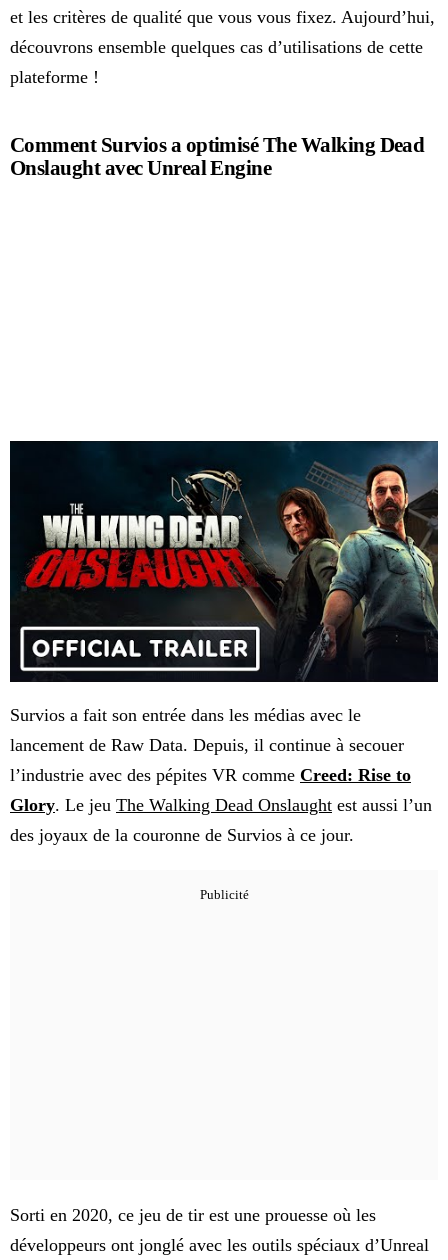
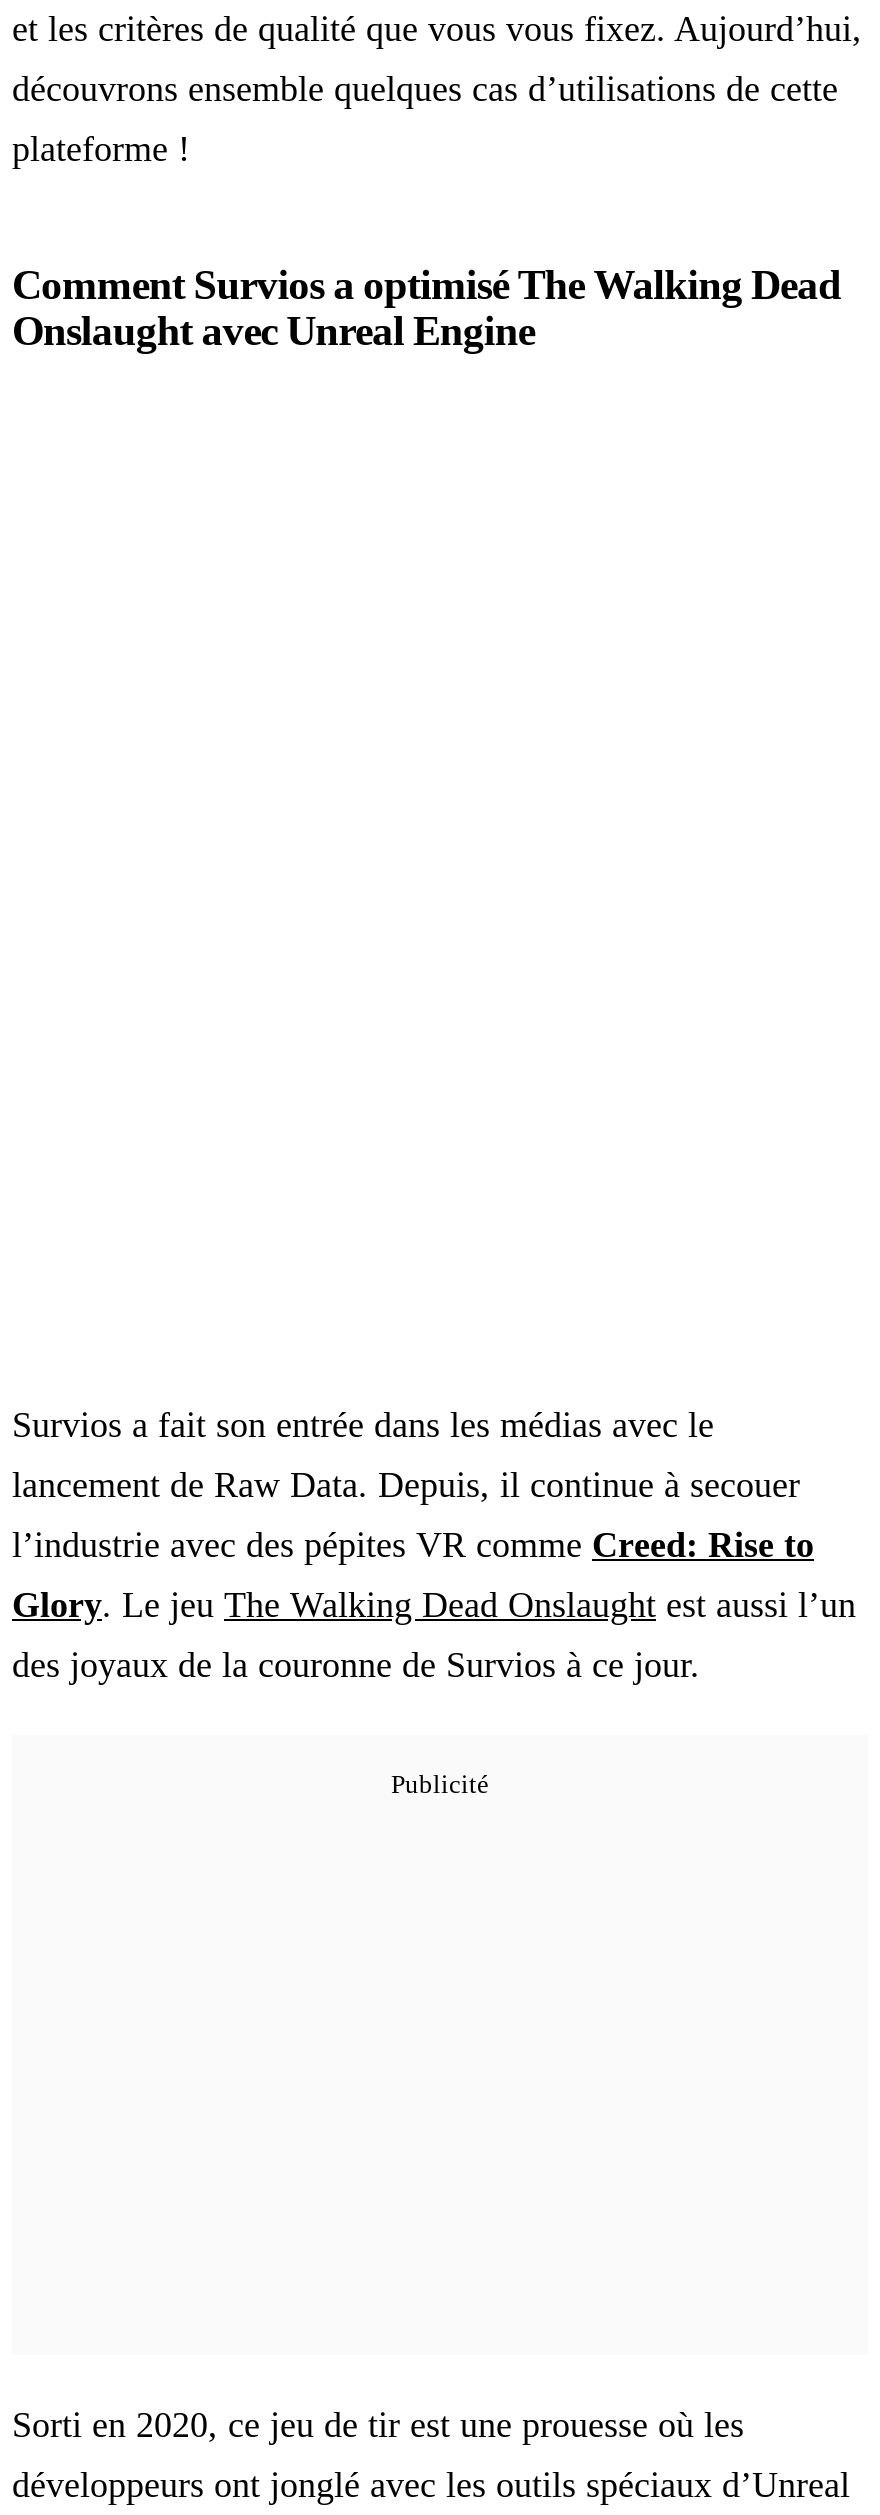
- [image]
